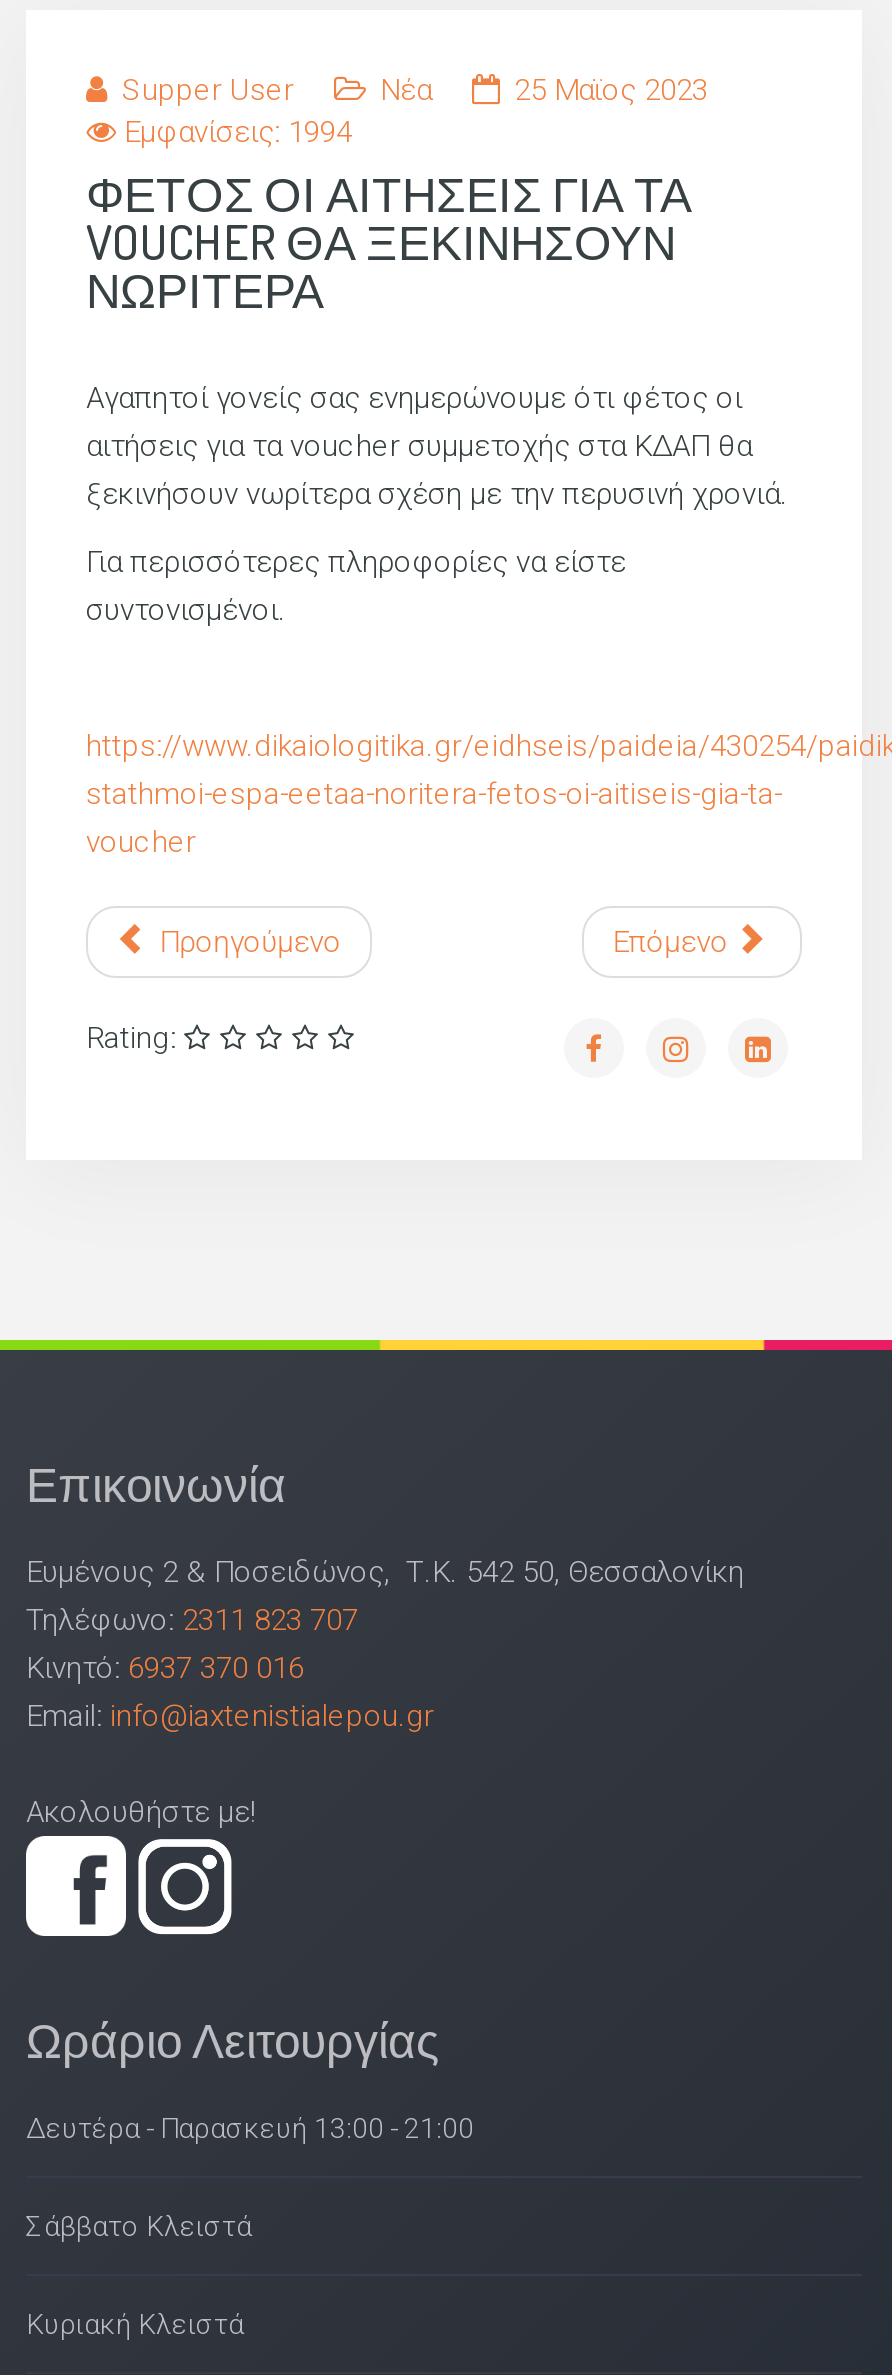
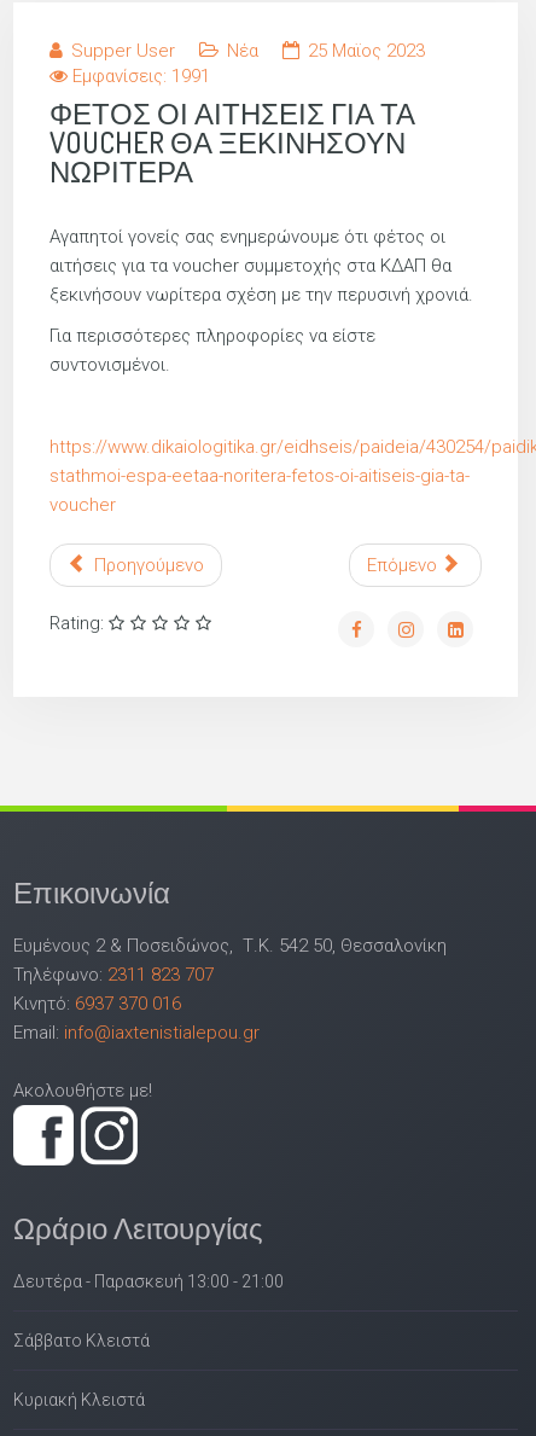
- Εμφανίσεις: 1994
+ Εμφανίσεις: 1991
